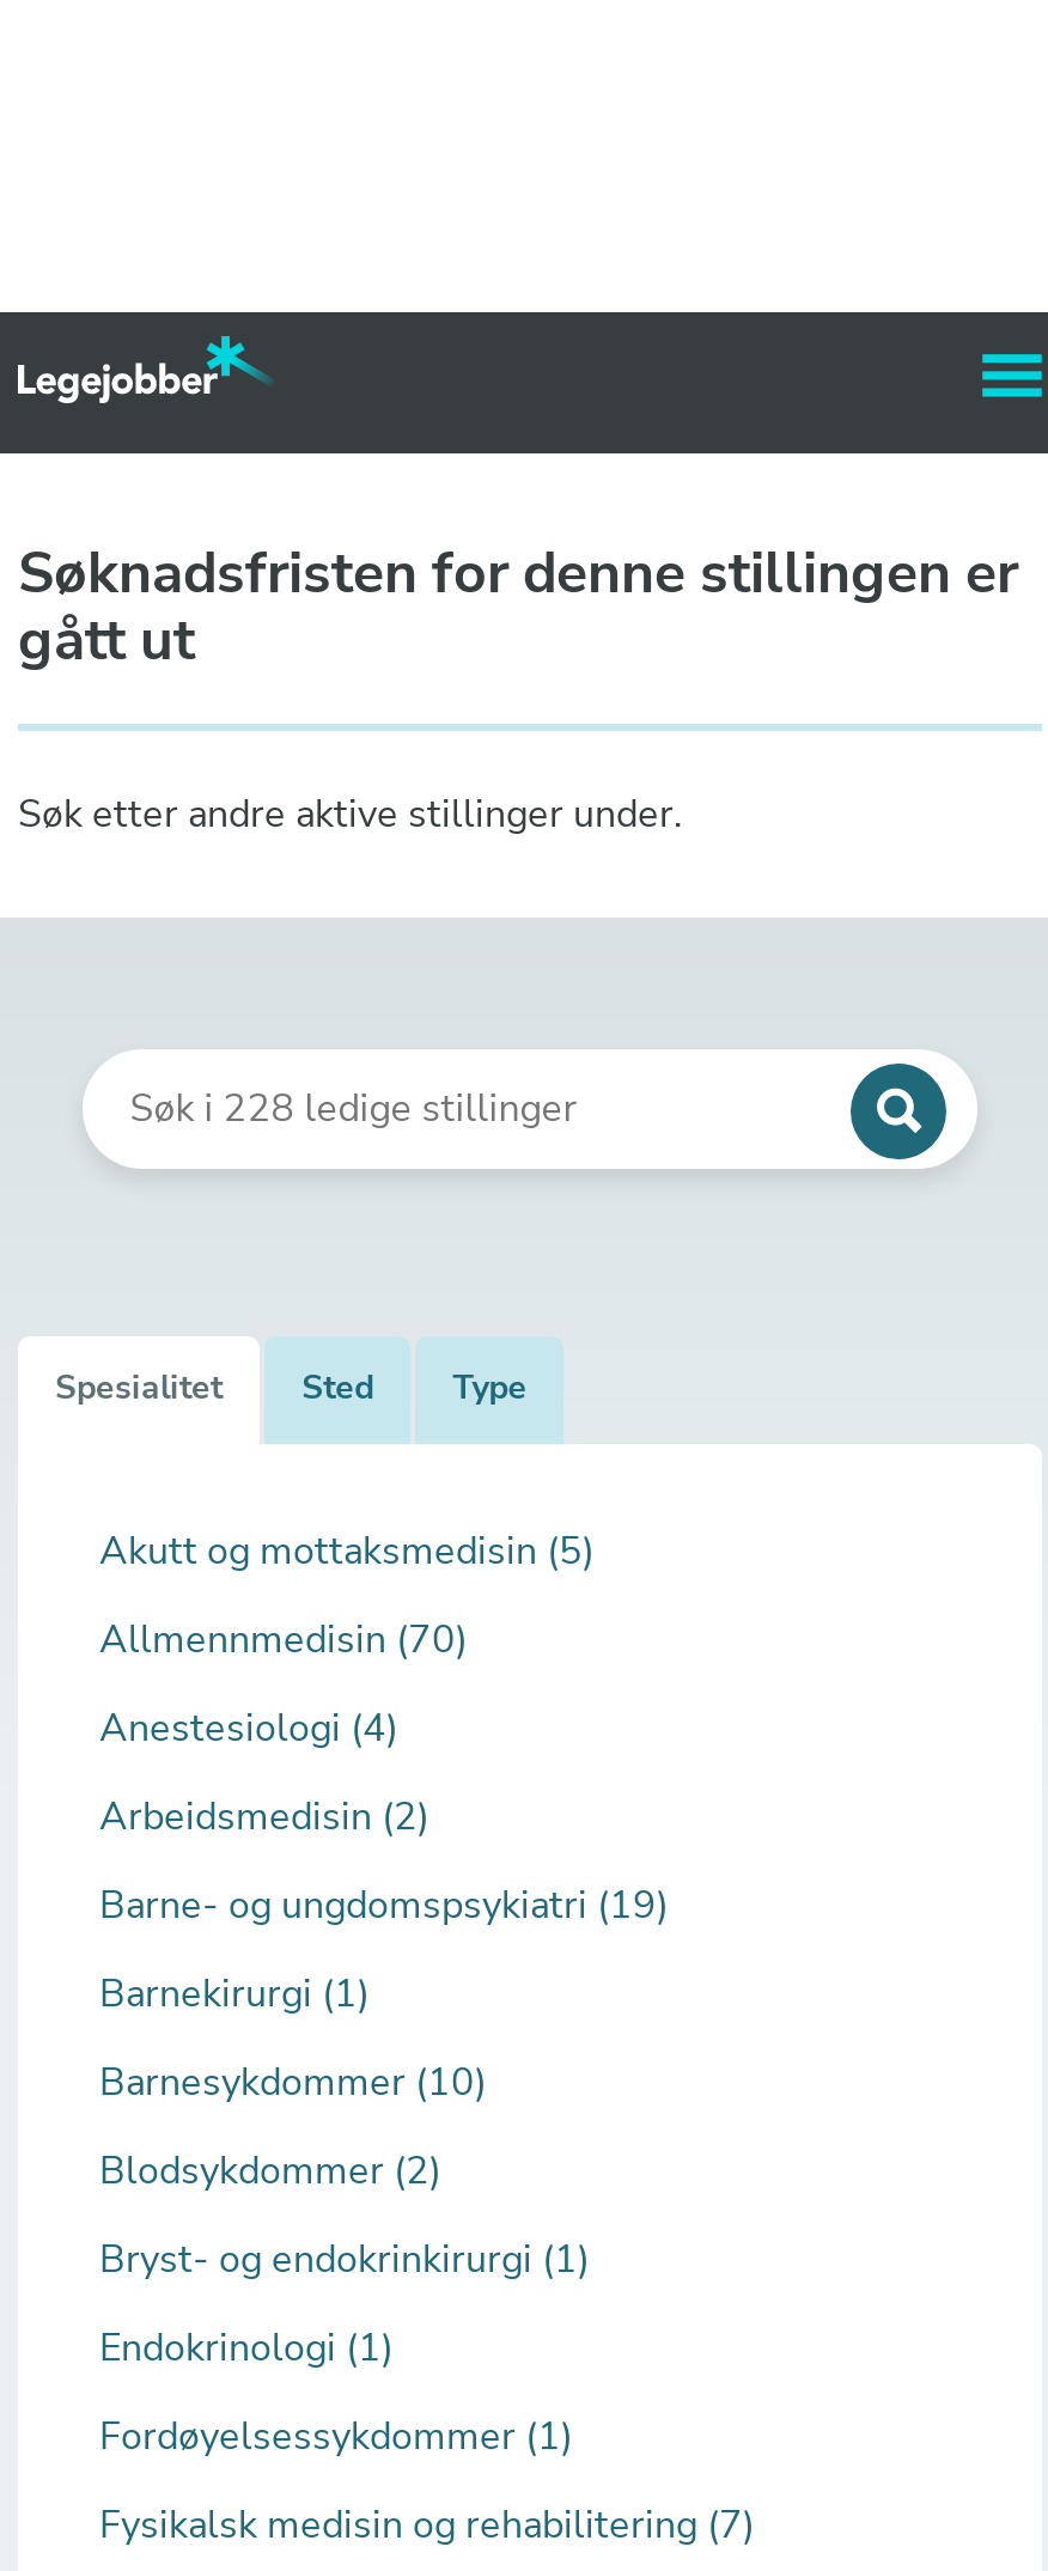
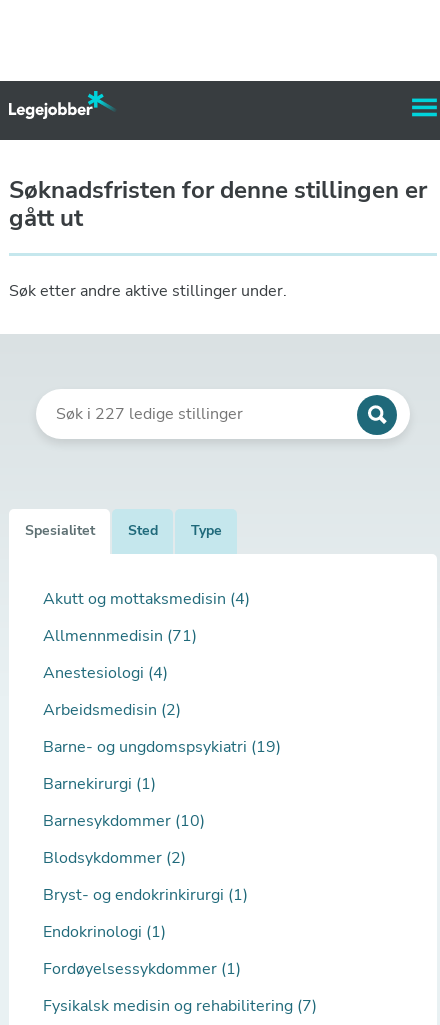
- Akutt og mottaksmedisin (5)
+ Akutt og mottaksmedisin (4)

- Allmennmedisin (70)
+ Allmennmedisin (71)
